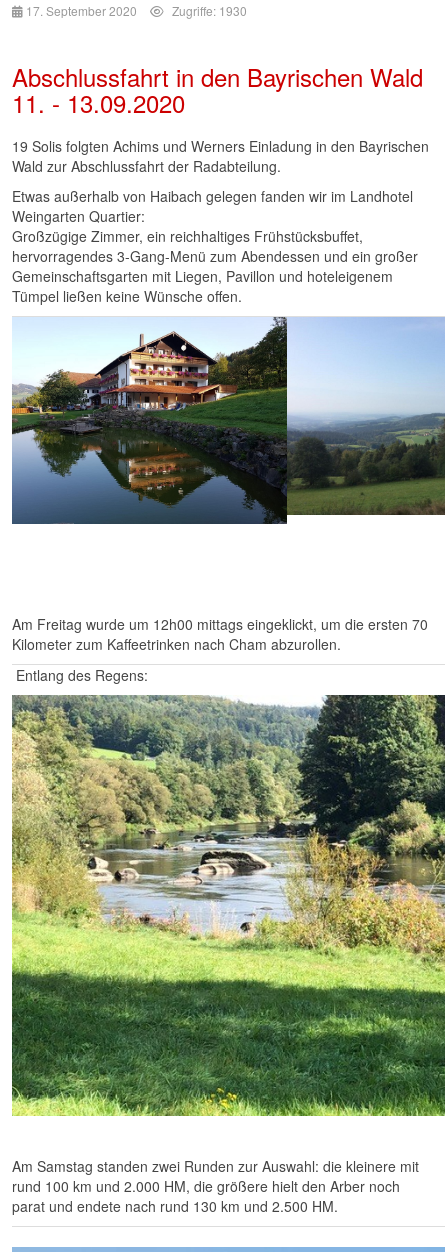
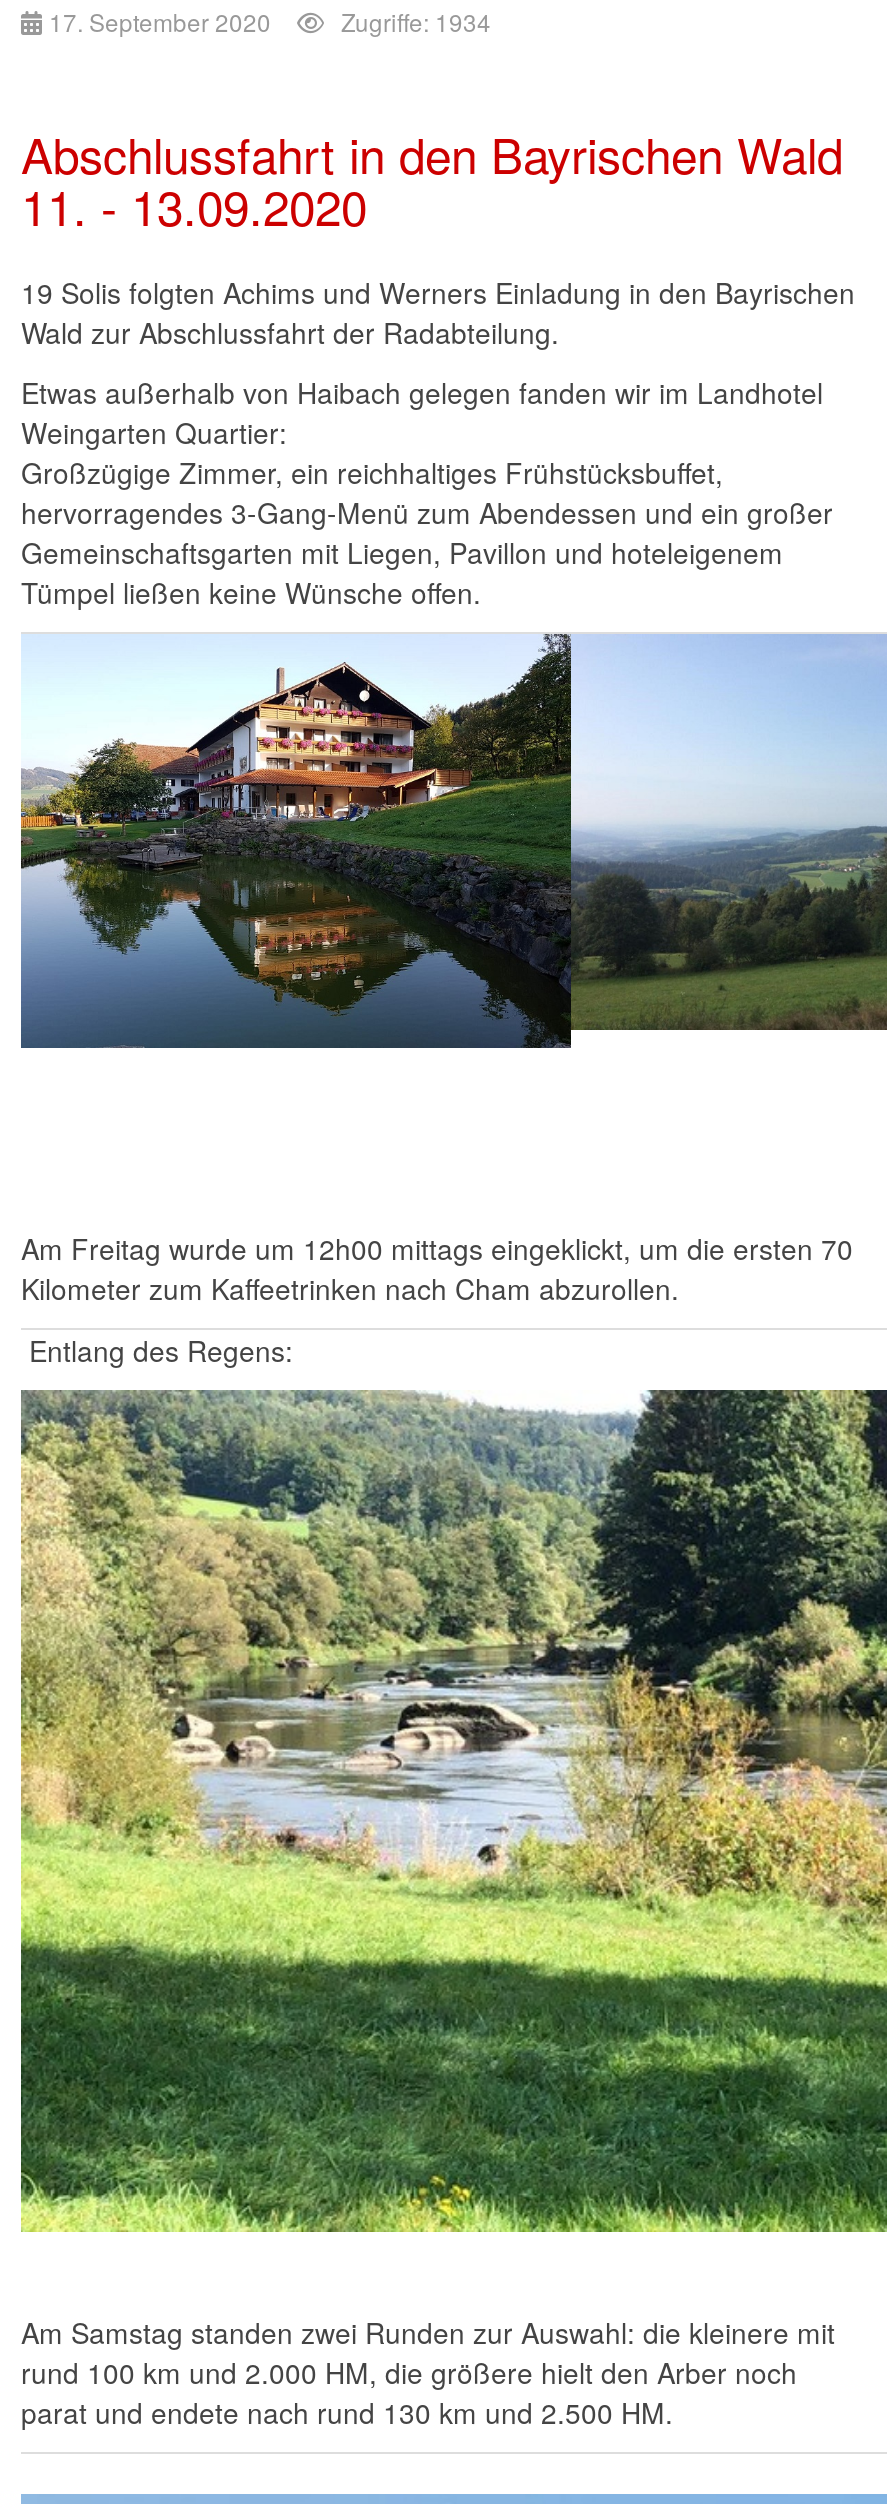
- Zugriffe: 1930
+ Zugriffe: 1934
